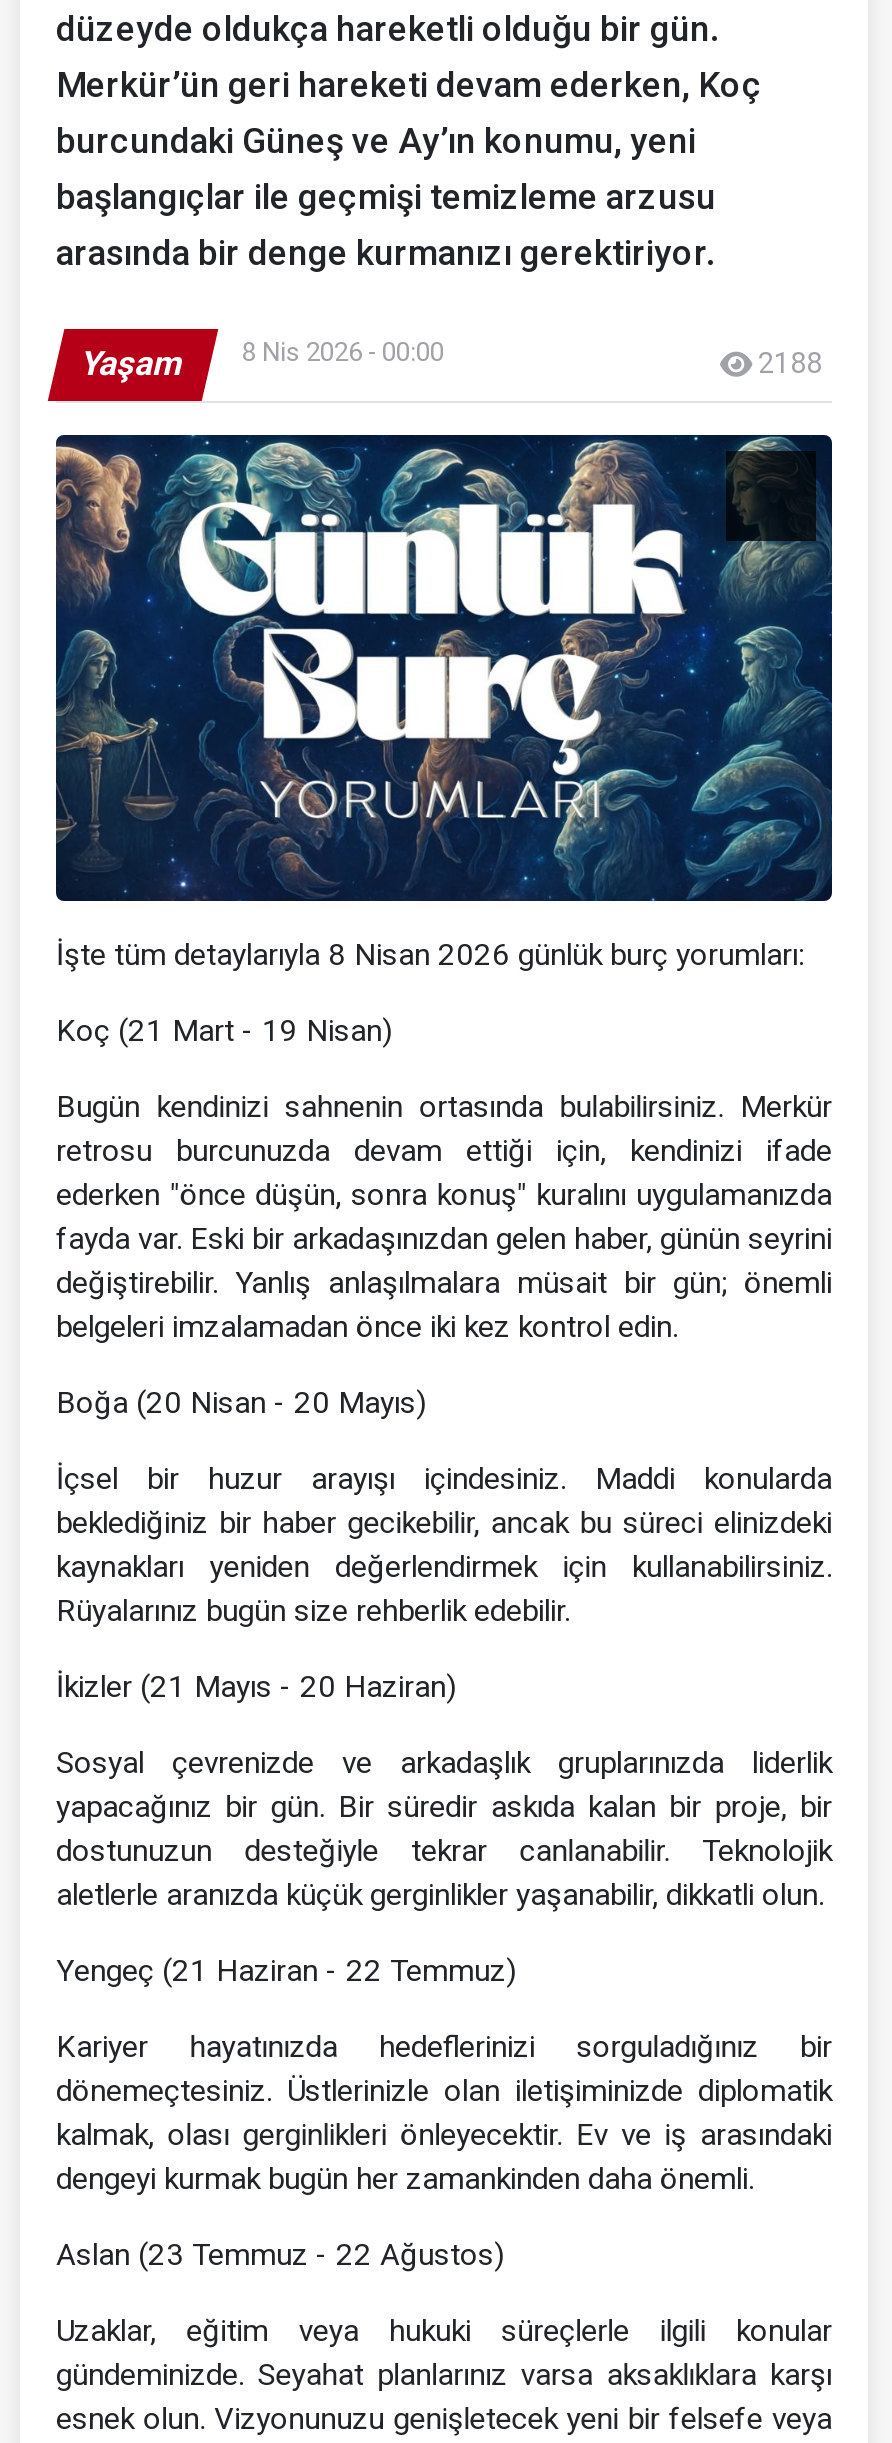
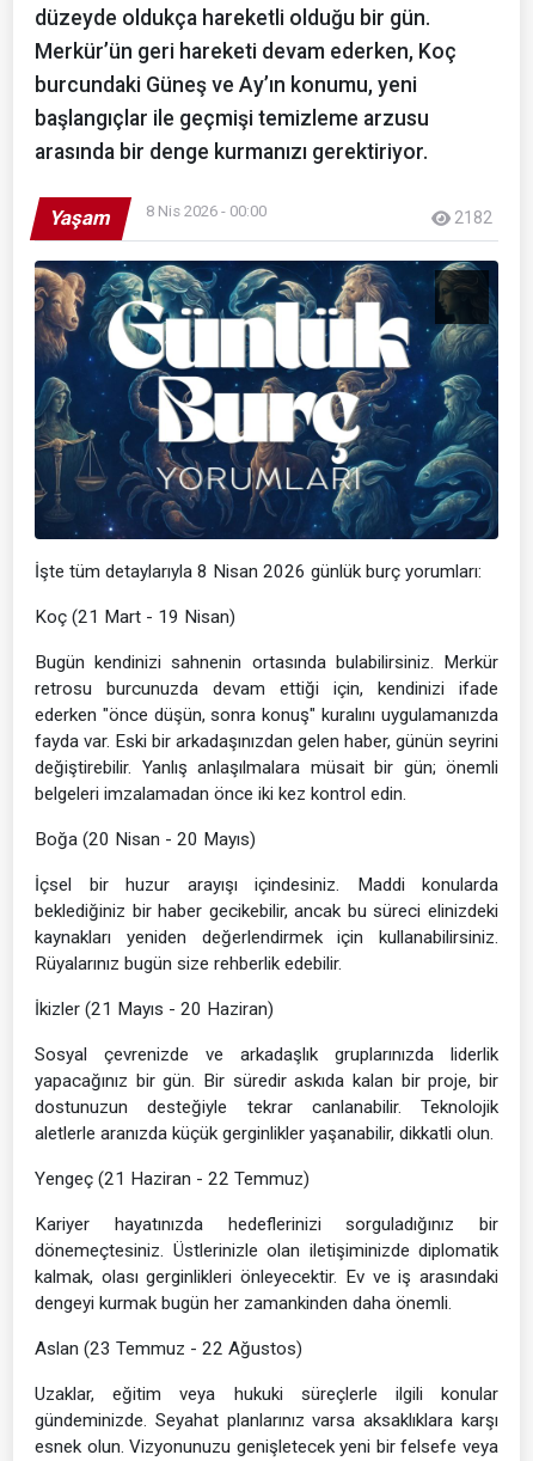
- 2188
+ 2182
